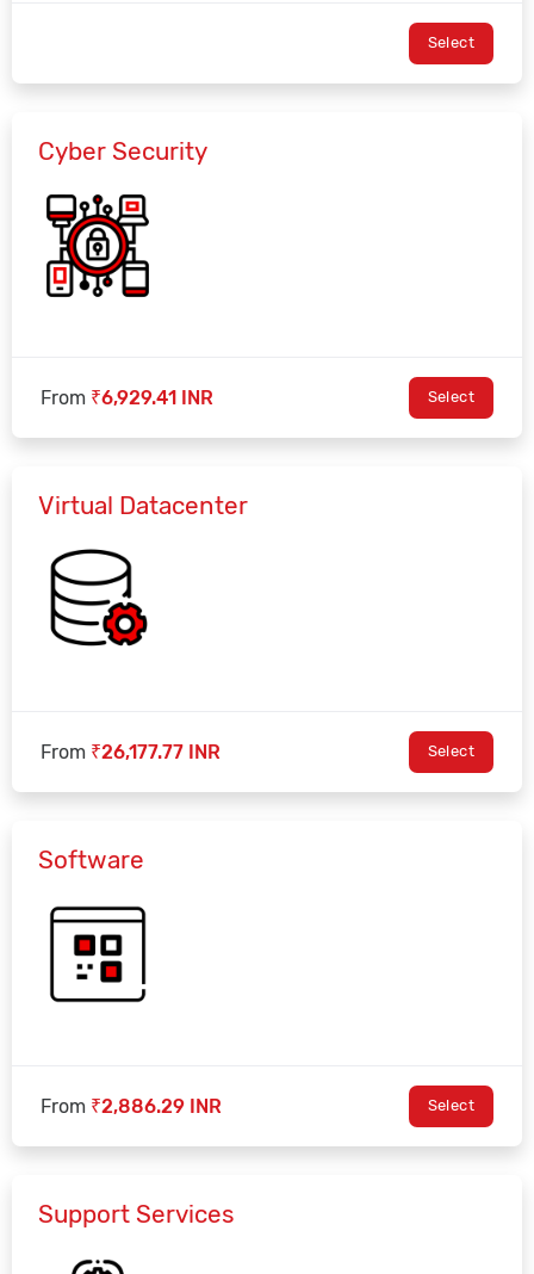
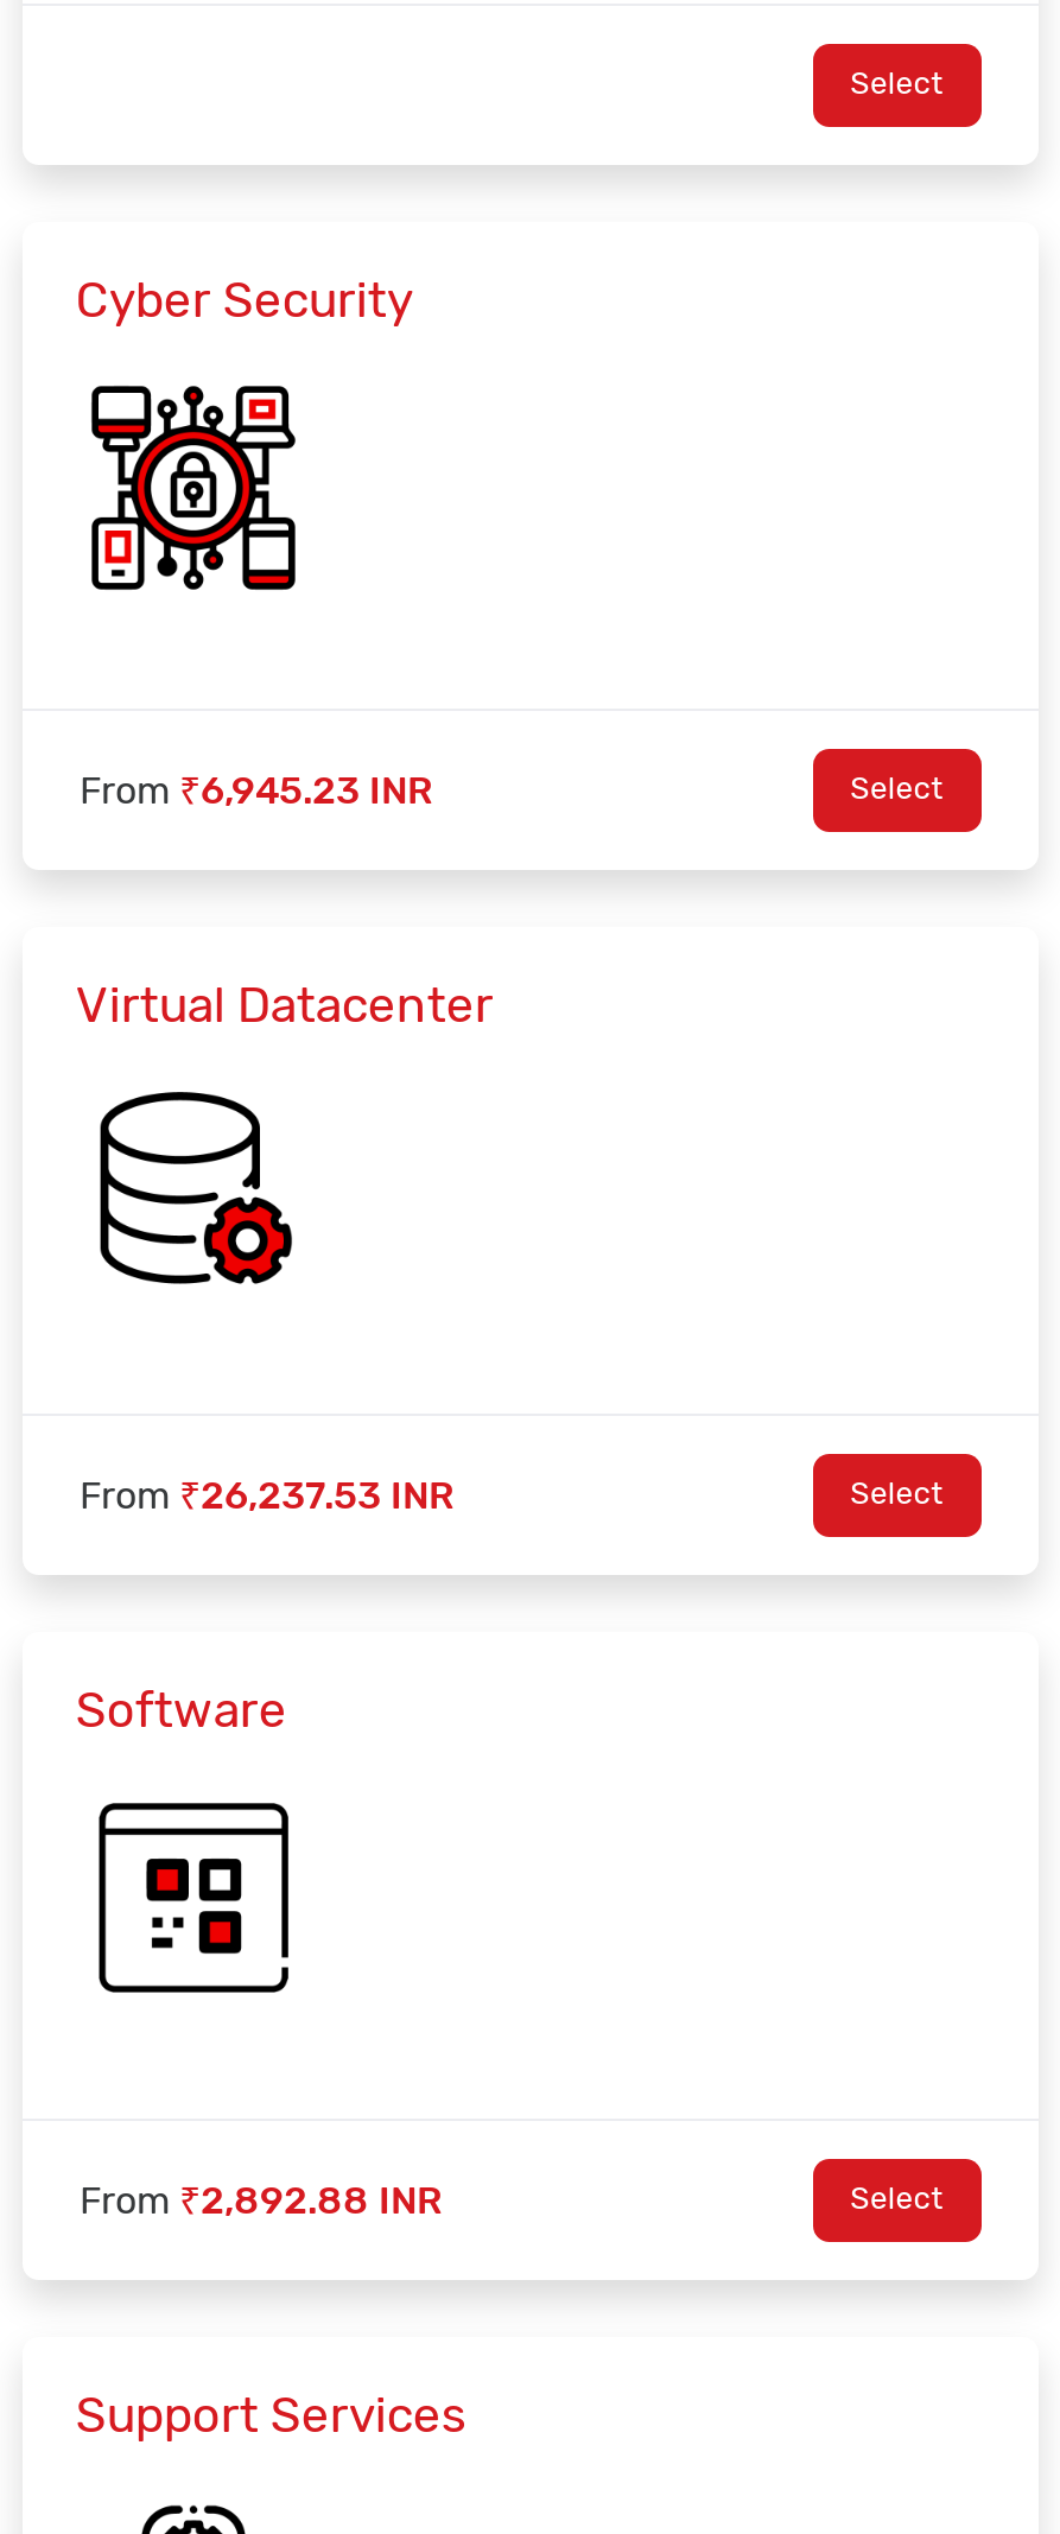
- From ₹6,929.41 INR
+ From ₹6,945.23 INR

- From ₹26,177.77 INR
+ From ₹26,237.53 INR

- From ₹2,886.29 INR
+ From ₹2,892.88 INR
